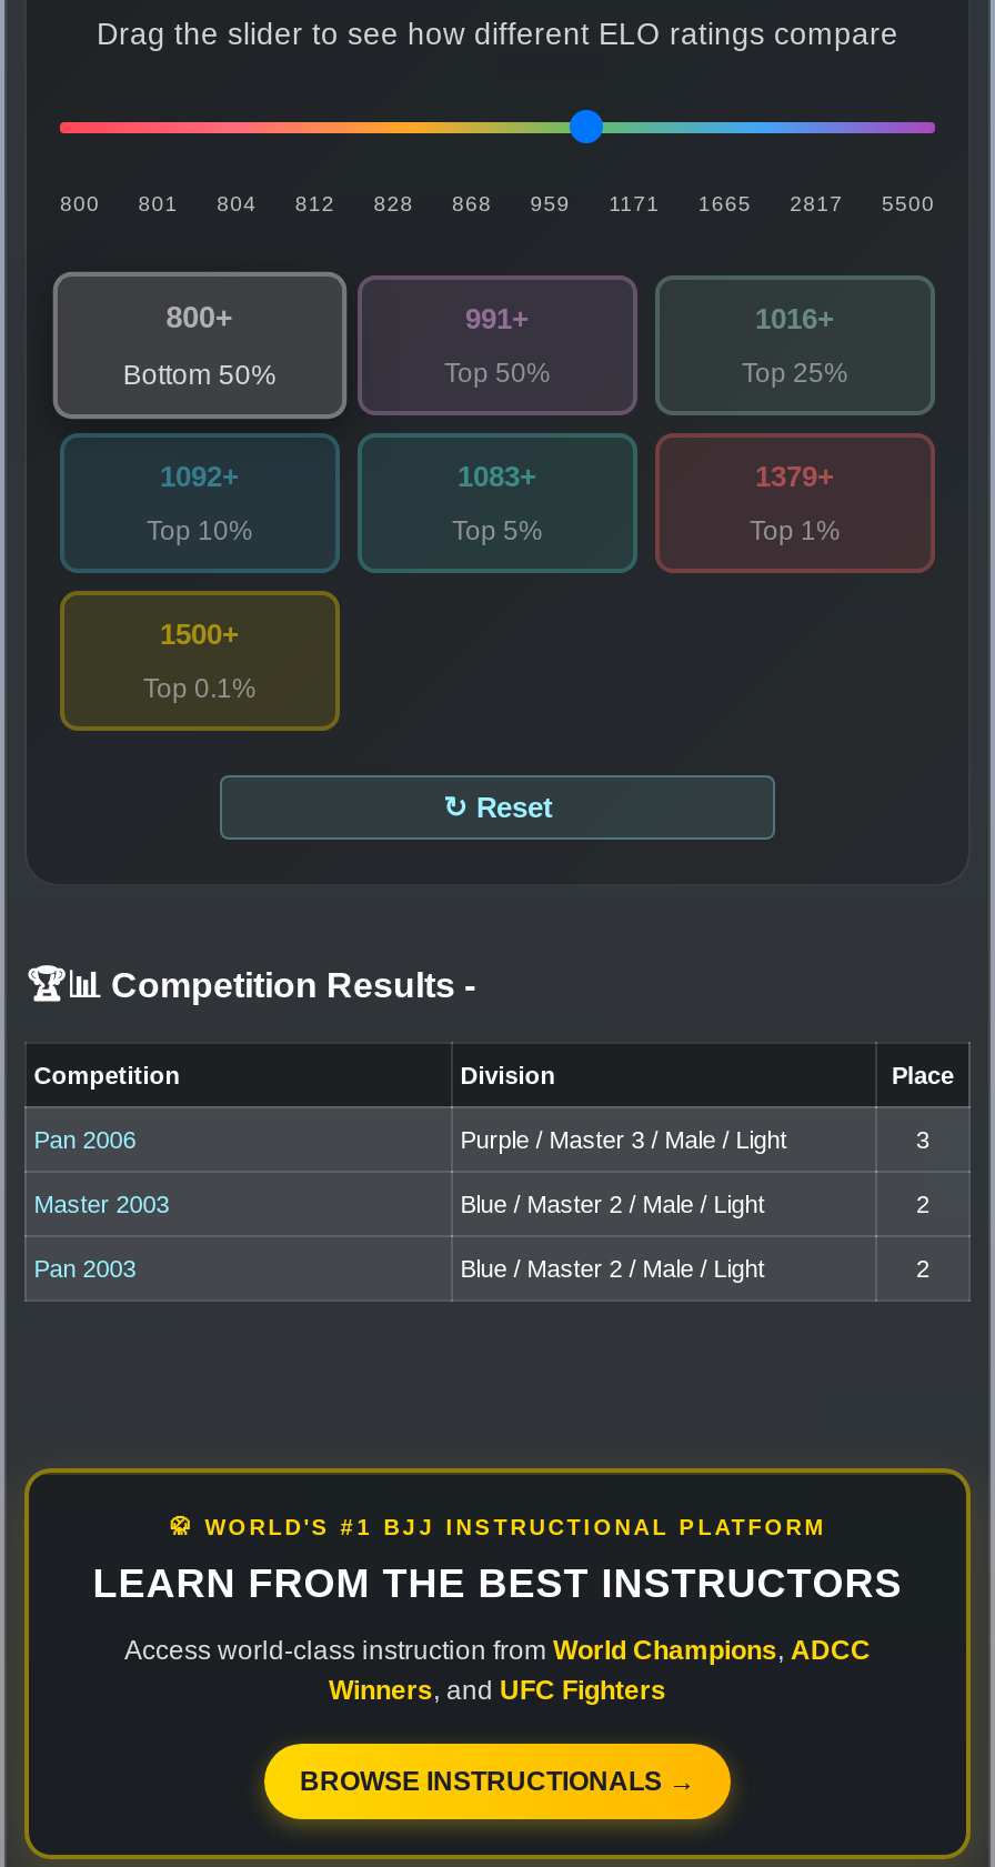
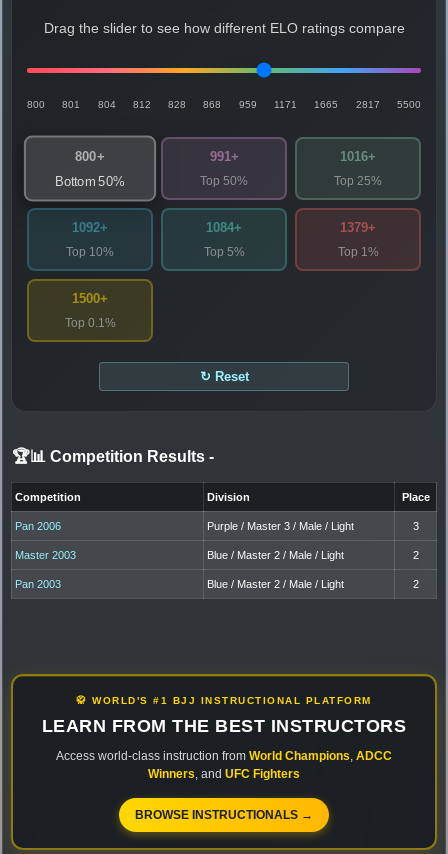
- 1083+
+ 1084+
